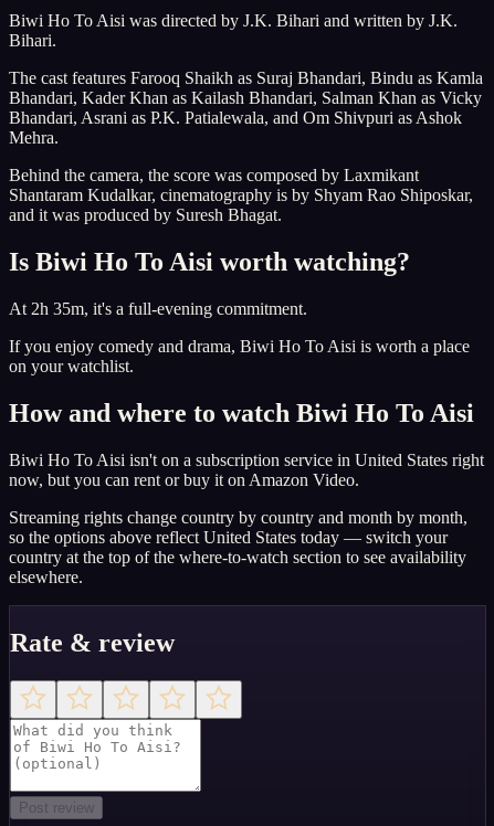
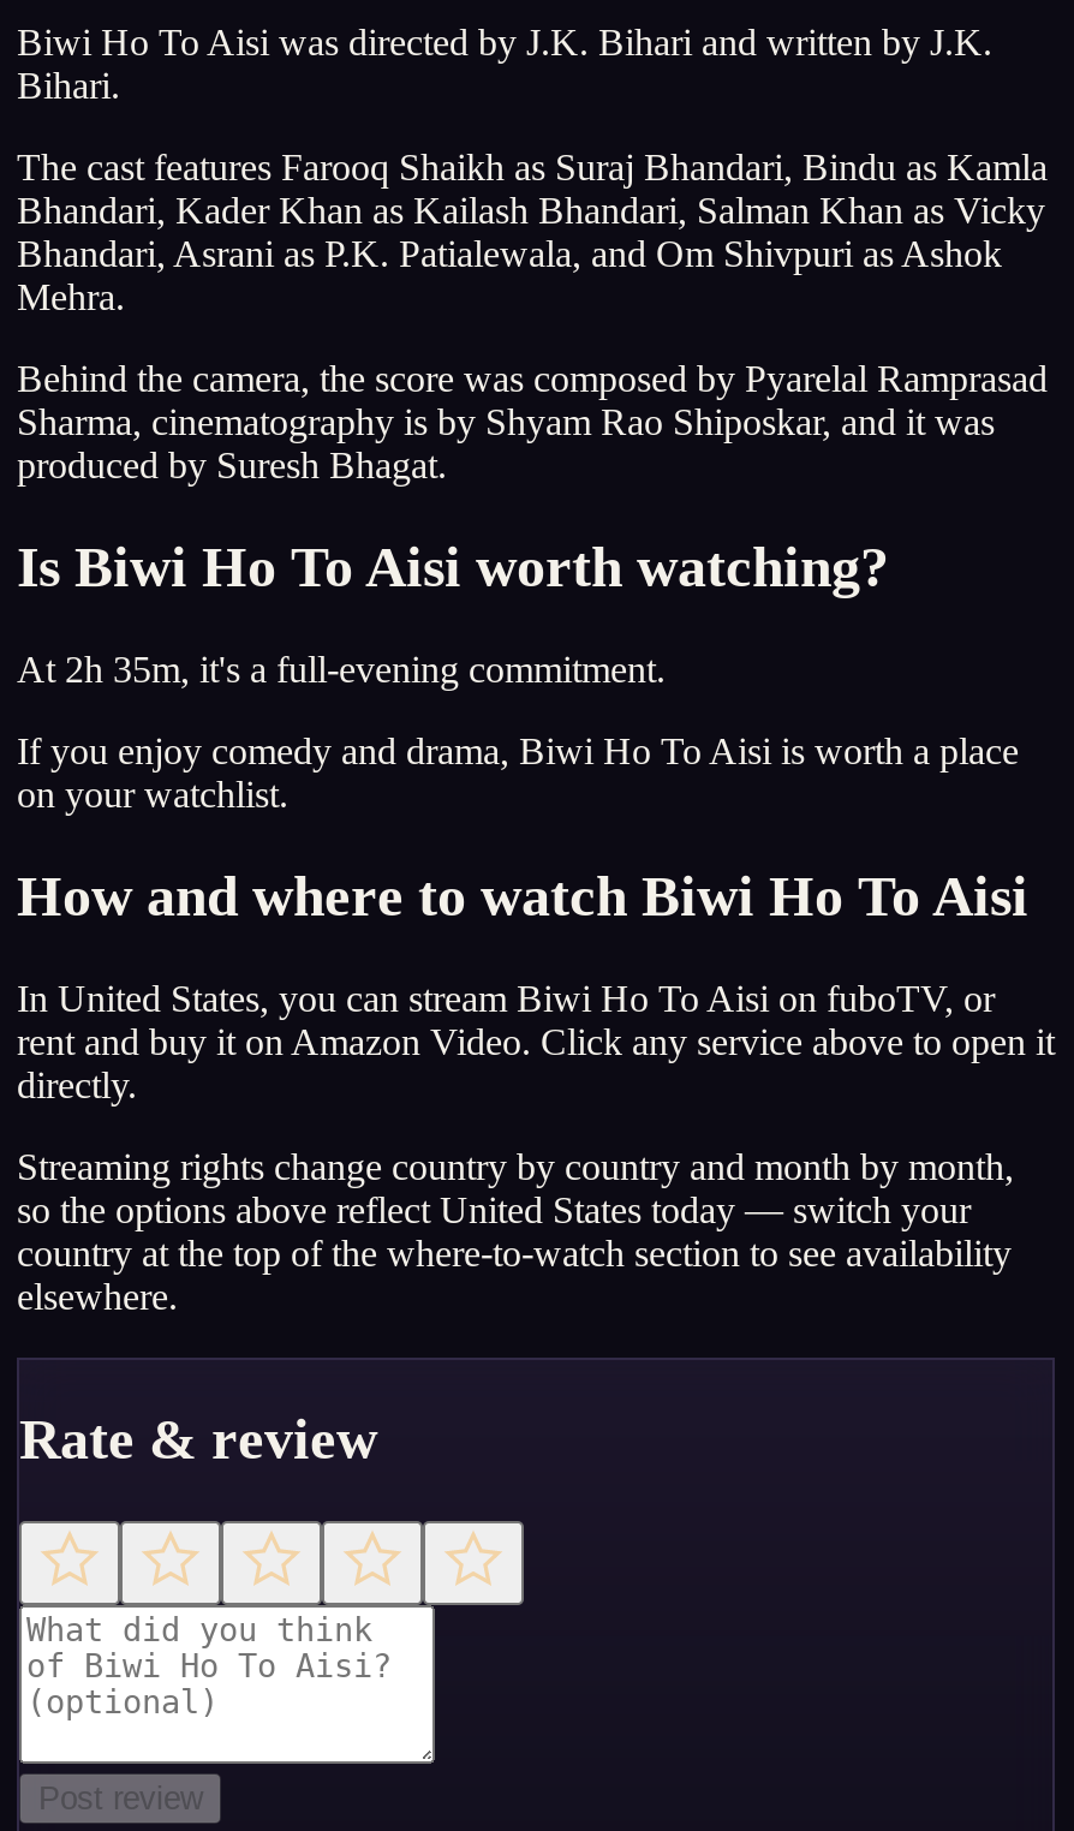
- Behind the camera, the score was composed by Laxmikant
- Shantaram Kudalkar, cinematography is by Shyam Rao Shiposkar,
- and it was produced by Suresh Bhagat.
+ Behind the camera, the score was composed by Pyarelal Ramprasad
+ Sharma, cinematography is by Shyam Rao Shiposkar, and it was
+ produced by Suresh Bhagat.

- Biwi Ho To Aisi isn't on a subscription service in United States right
- now, but you can rent or buy it on Amazon Video.
+ In United States, you can stream Biwi Ho To Aisi on fuboTV, or
+ rent and buy it on Amazon Video. Click any service above to open it
+ directly.
